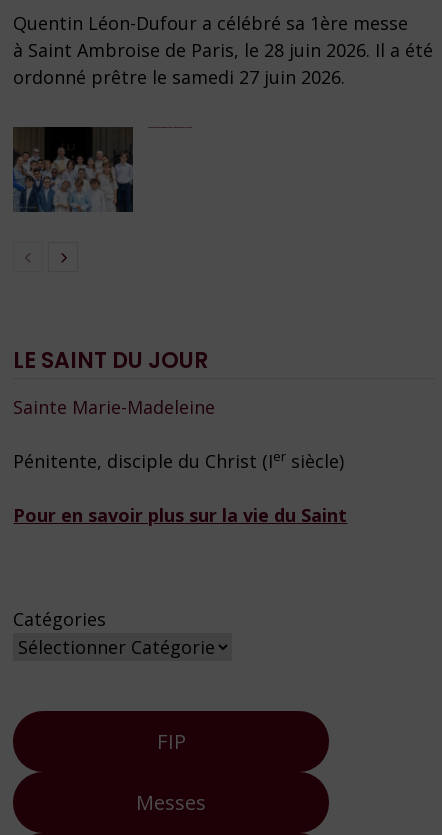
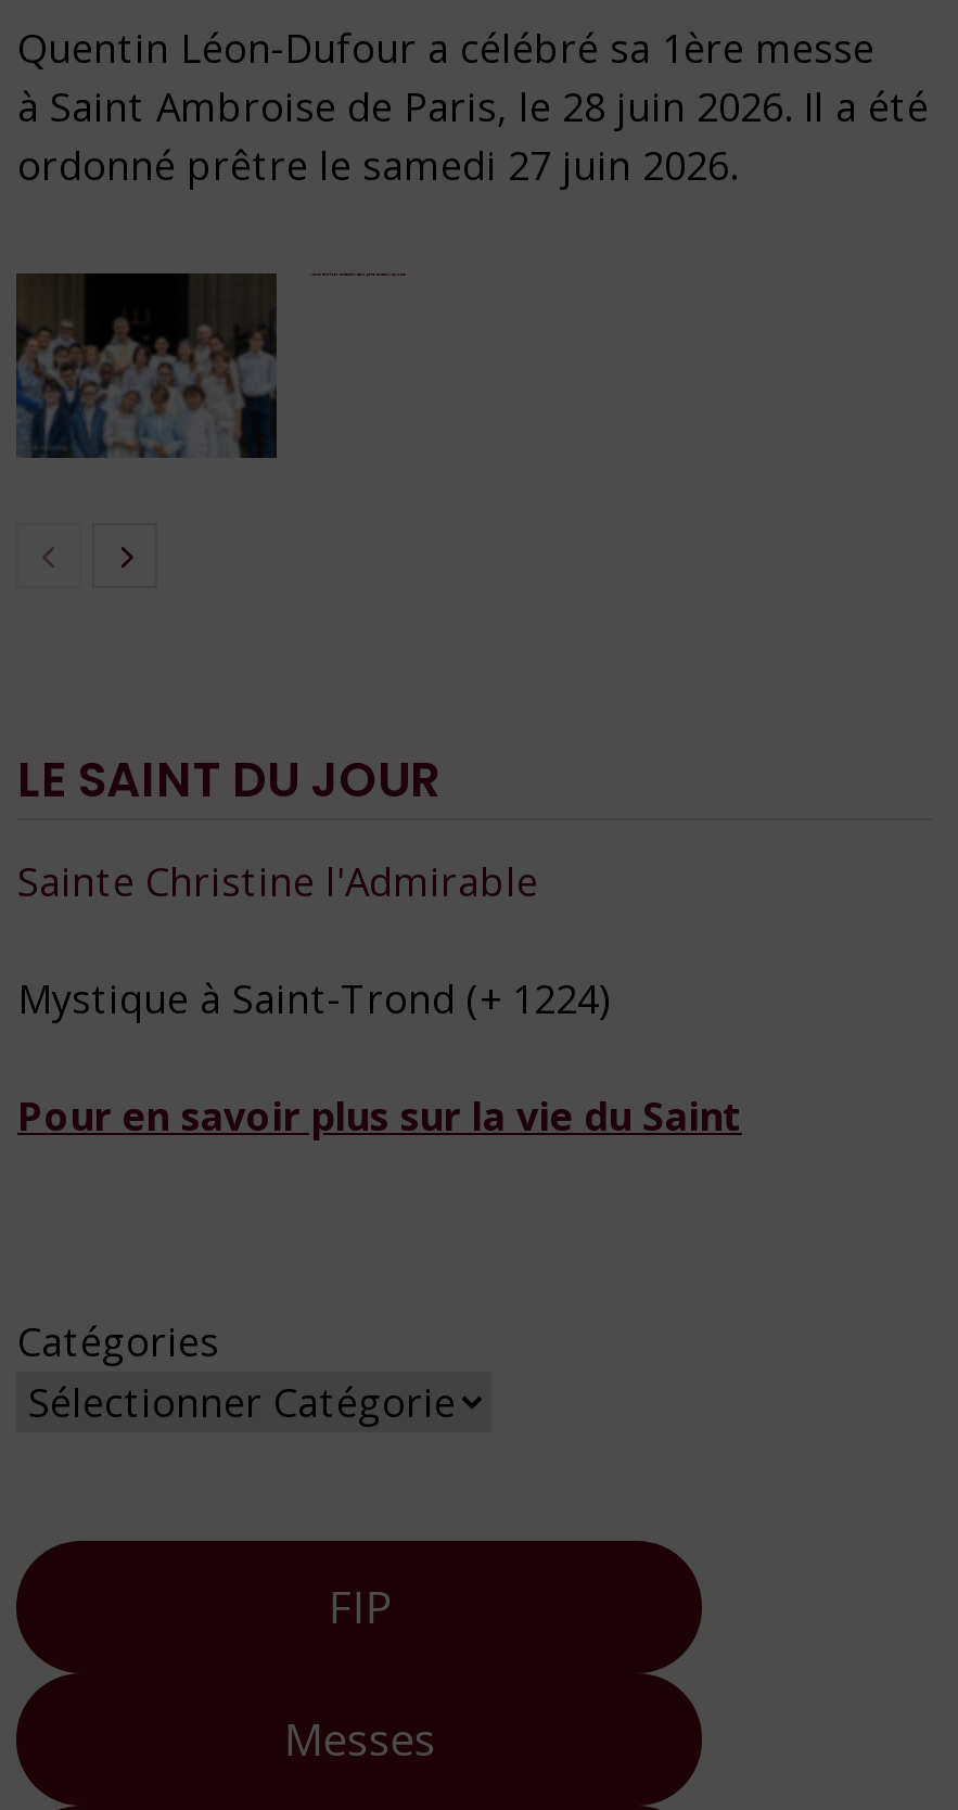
- Sainte Marie-Madeleine
+ Sainte Christine l'Admirable

- Pénitente, disciple du Christ (Ier siècle)
+ Mystique à Saint-Trond (+ 1224)
